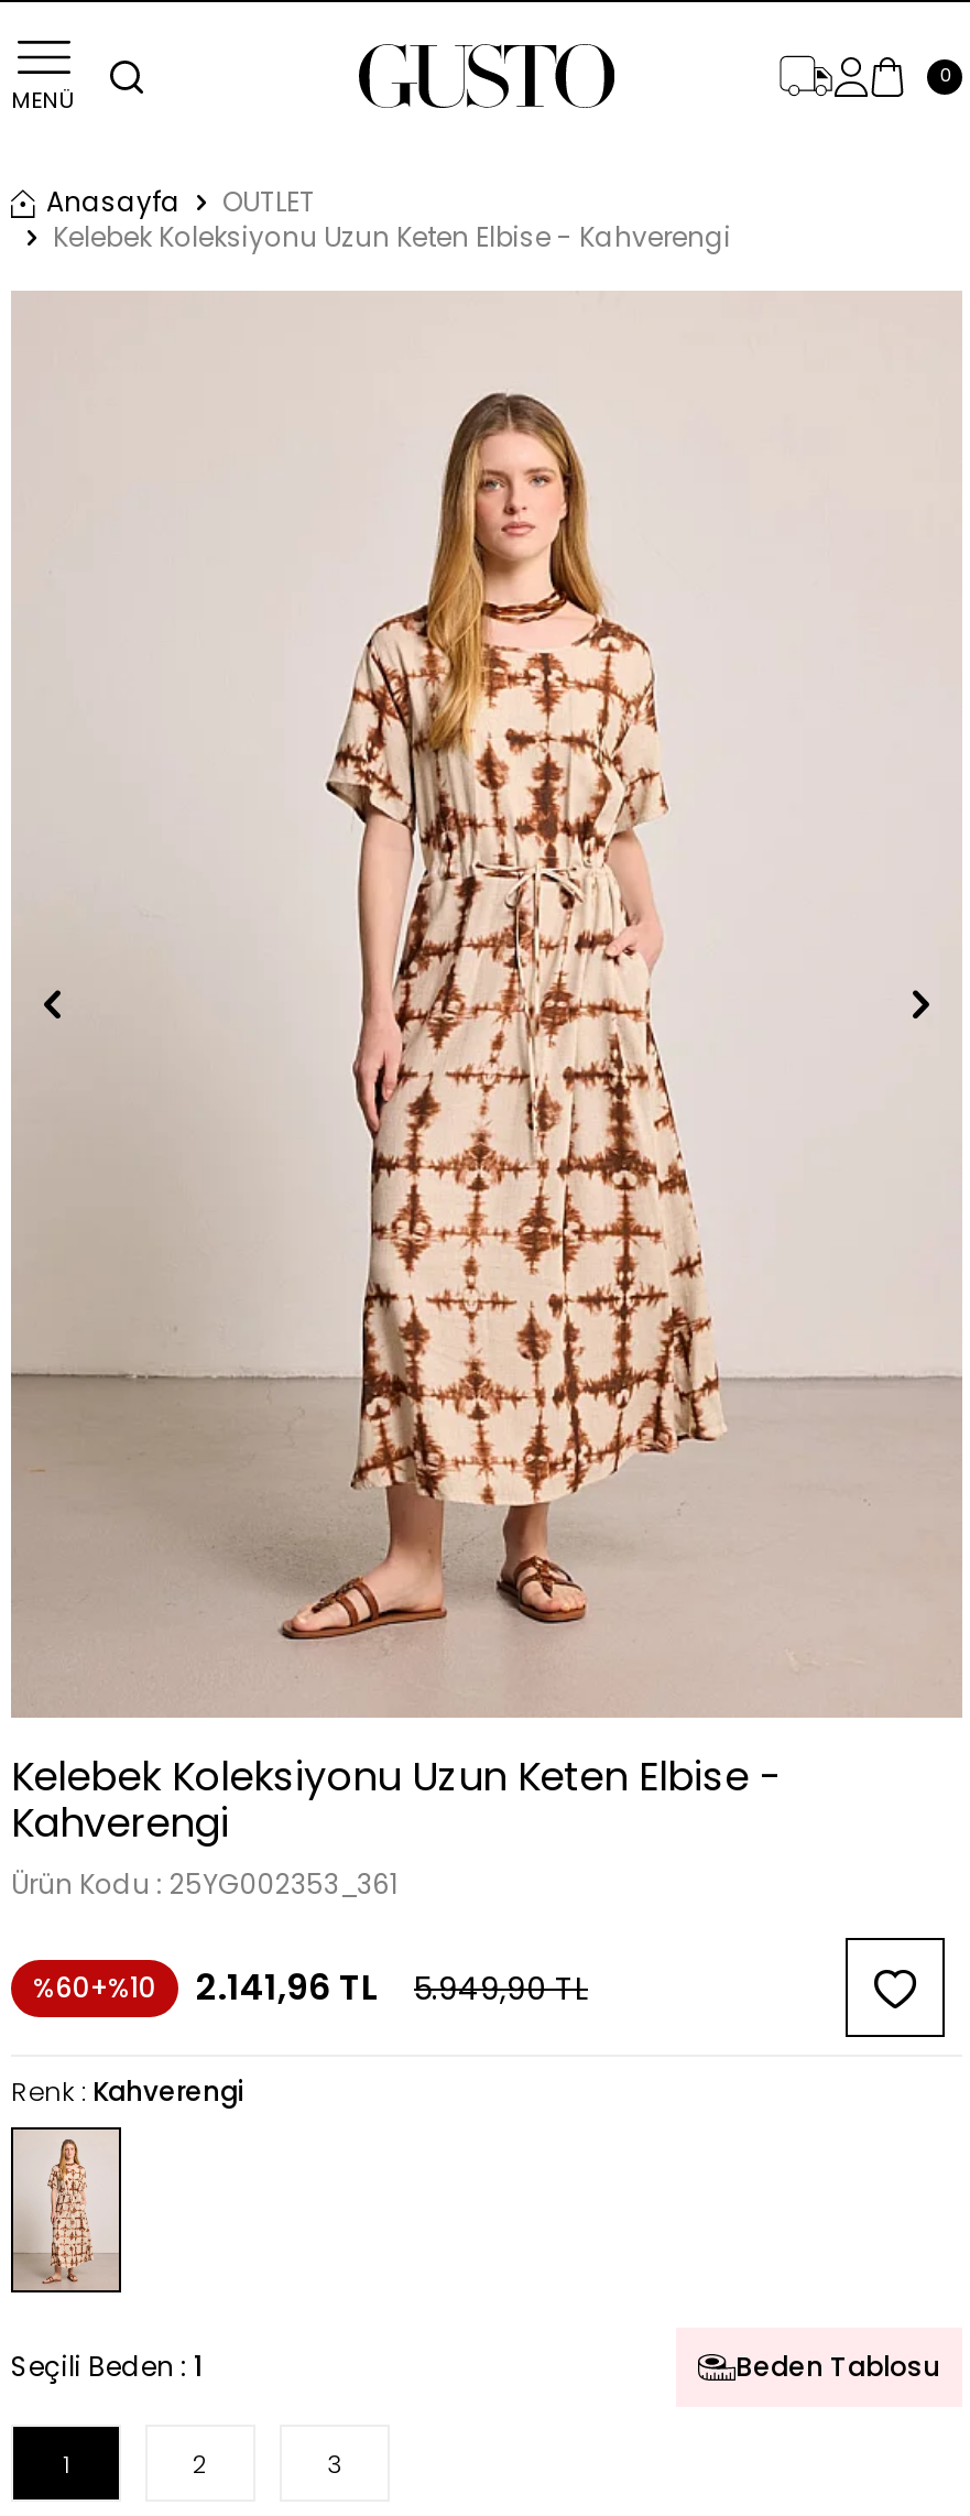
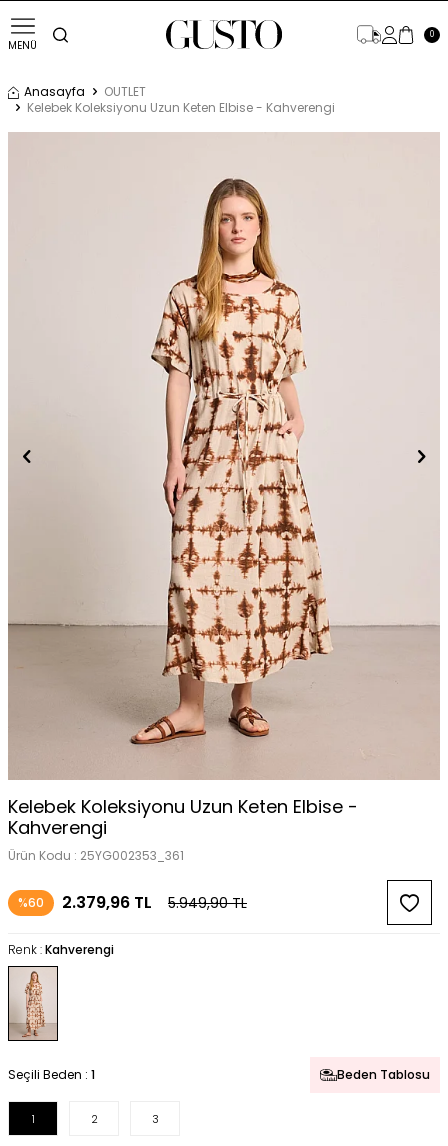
- %60+%10
- 2.141,96 TL
+ %60
+ 2.379,96 TL
